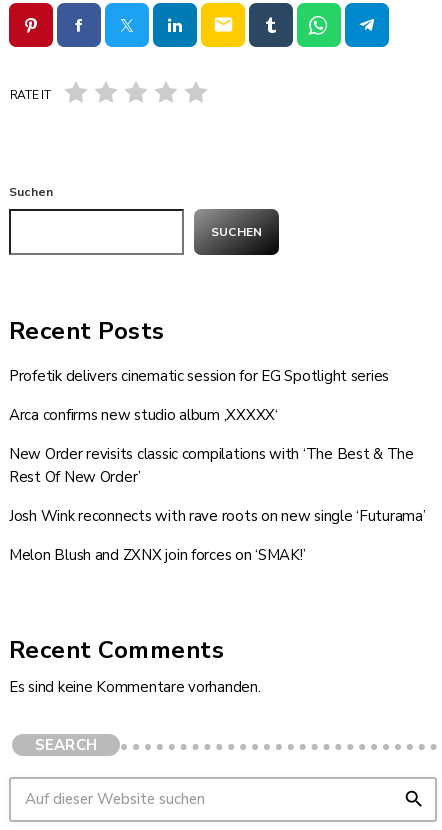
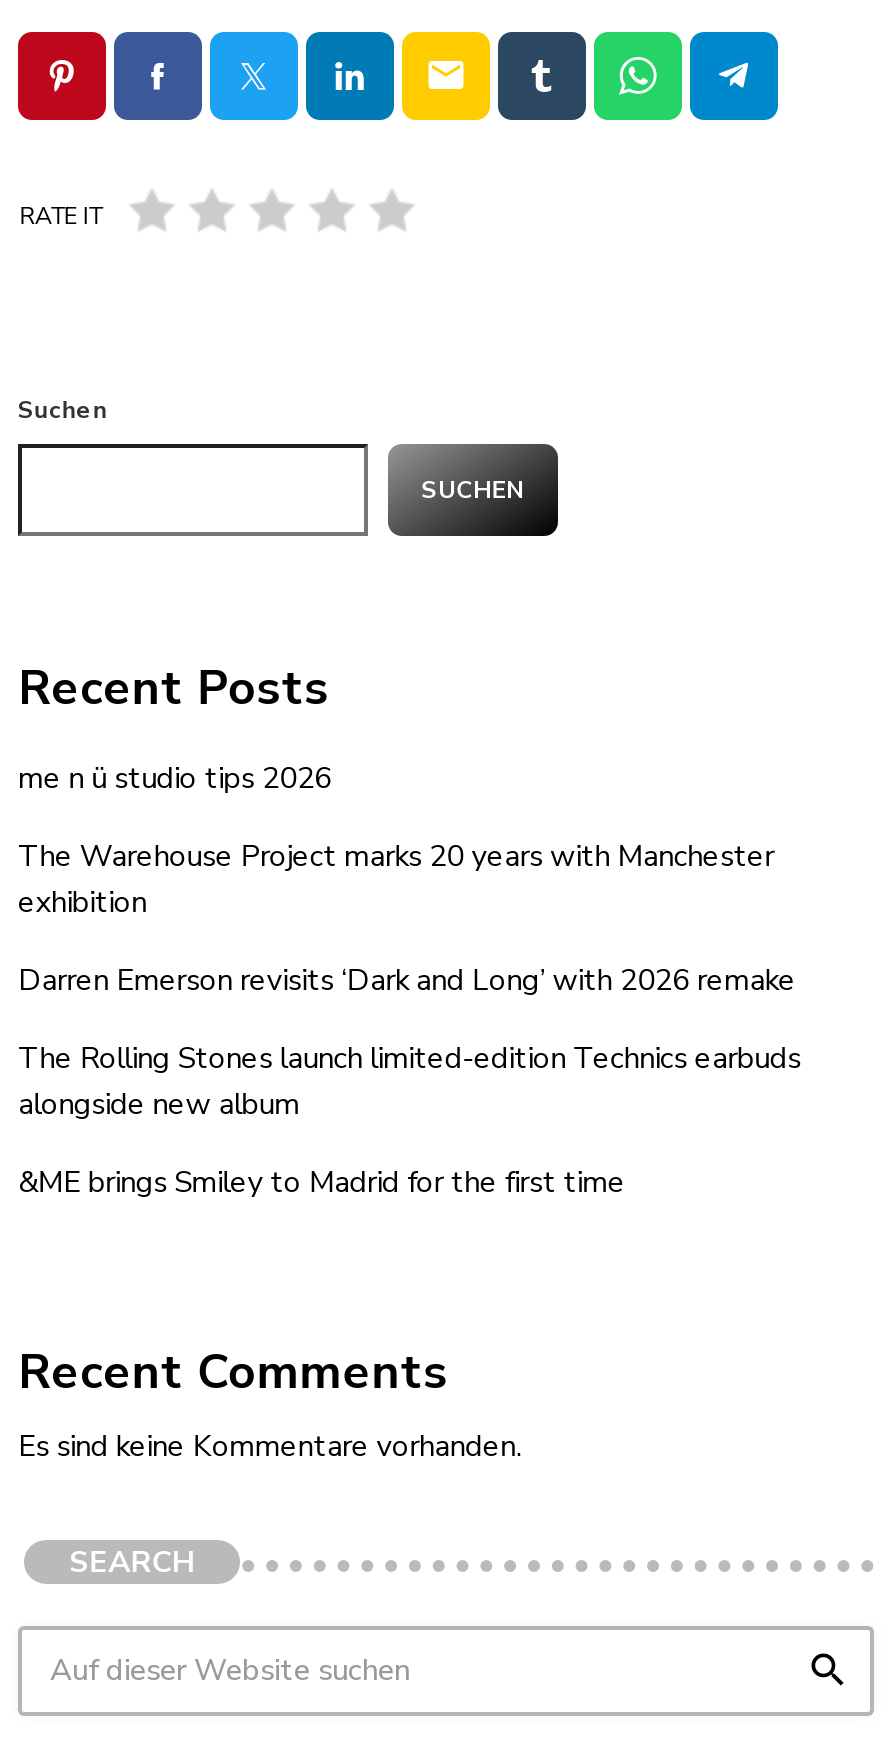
- Profetik delivers cinematic session for EG Spotlight series
+ me n ü studio tips 2026

- Arca confirms new studio album ‚XXXXX‘
+ The Warehouse Project marks 20 years with Manchester
+ exhibition

- New Order revisits classic compilations with ‘The Best & The
- Rest Of New Order’
+ Darren Emerson revisits ‘Dark and Long’ with 2026 remake

- Josh Wink reconnects with rave roots on new single ‘Futurama’
+ The Rolling Stones launch limited-edition Technics earbuds
+ alongside new album

- Melon Blush and ZXNX join forces on ‘SMAK!’
+ &ME brings Smiley to Madrid for the first time
